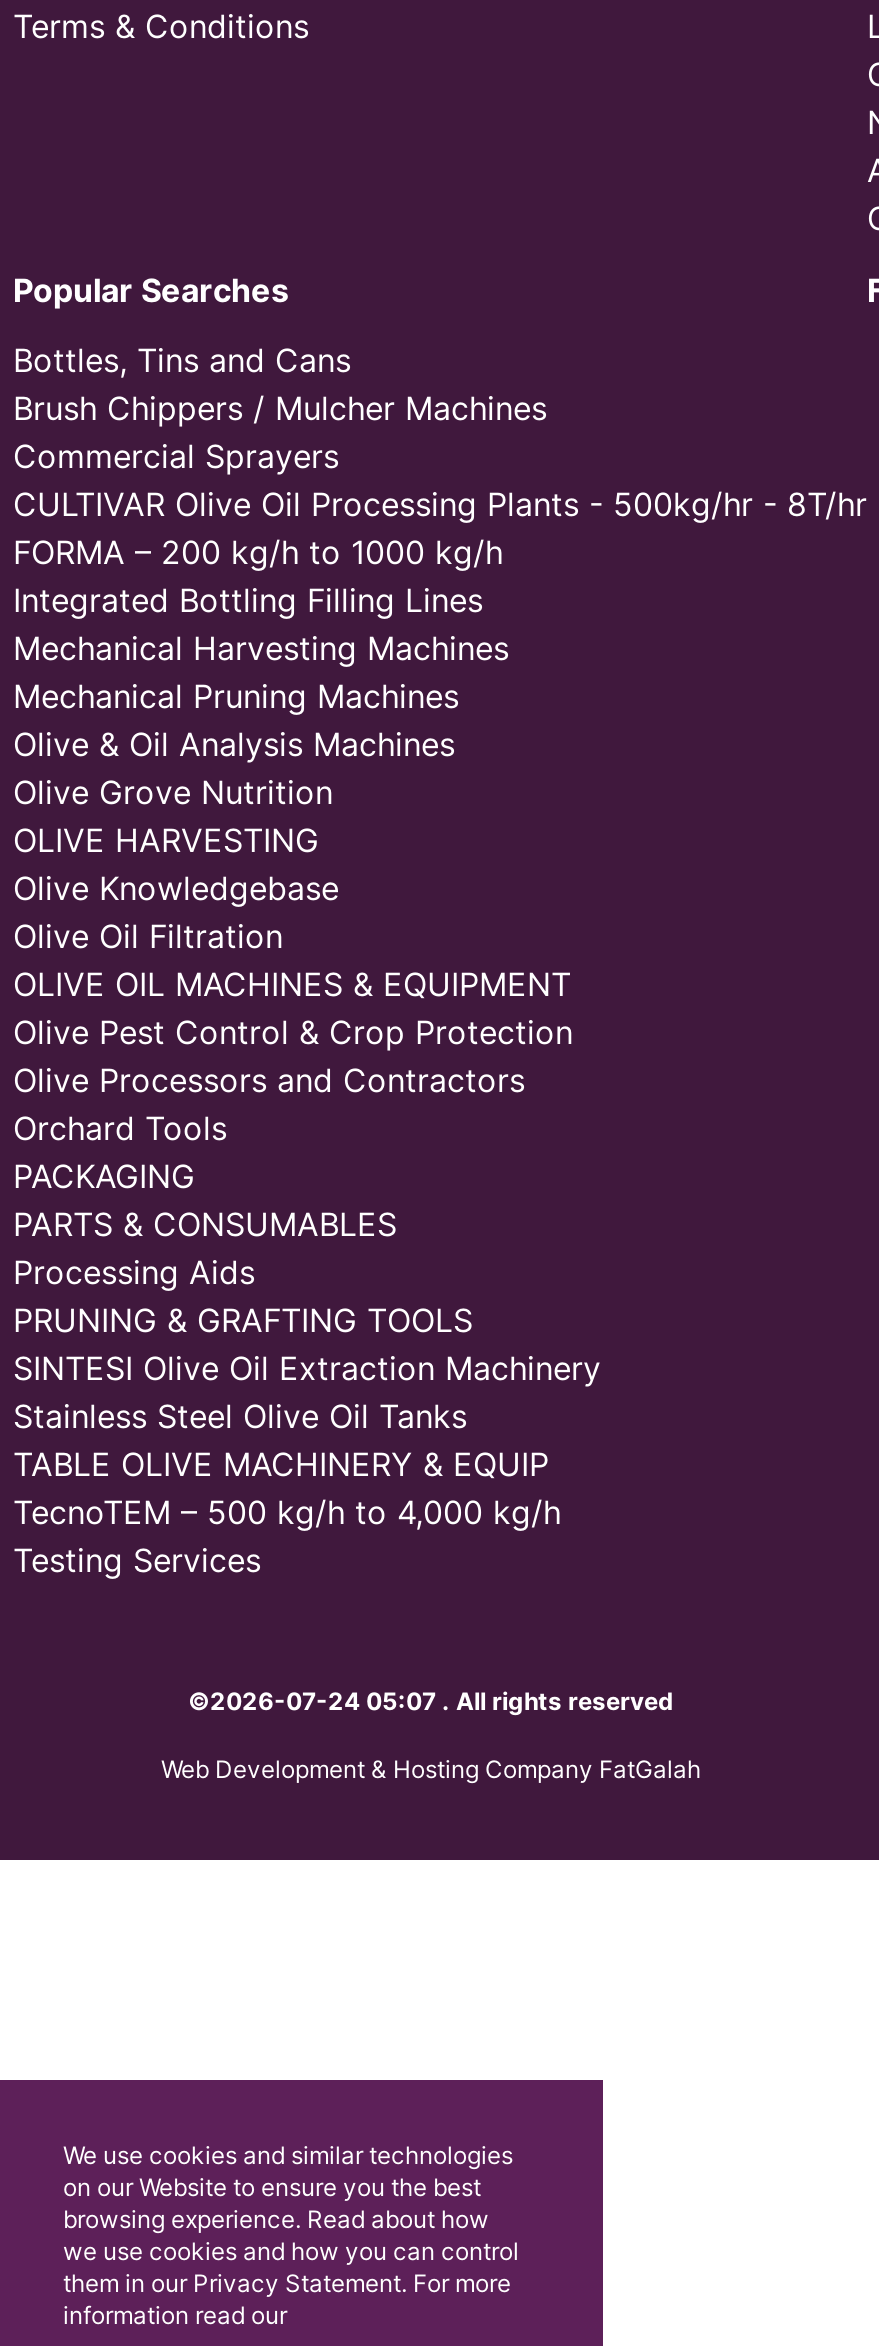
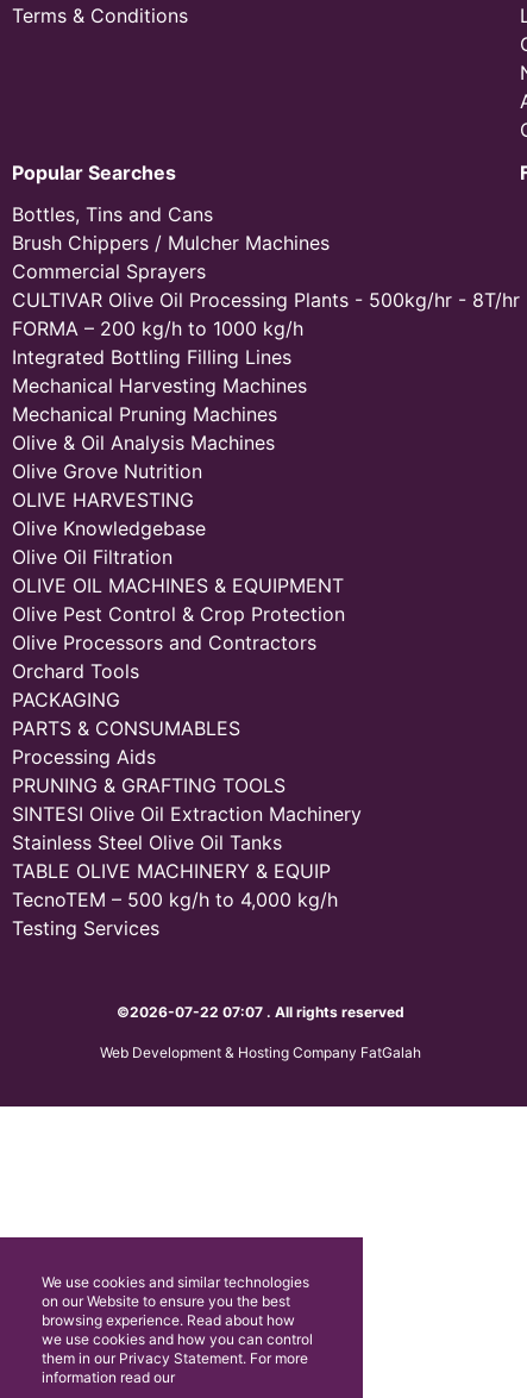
- ©2026-07-24 05:07 . All rights reserved
+ ©2026-07-22 07:07 . All rights reserved
